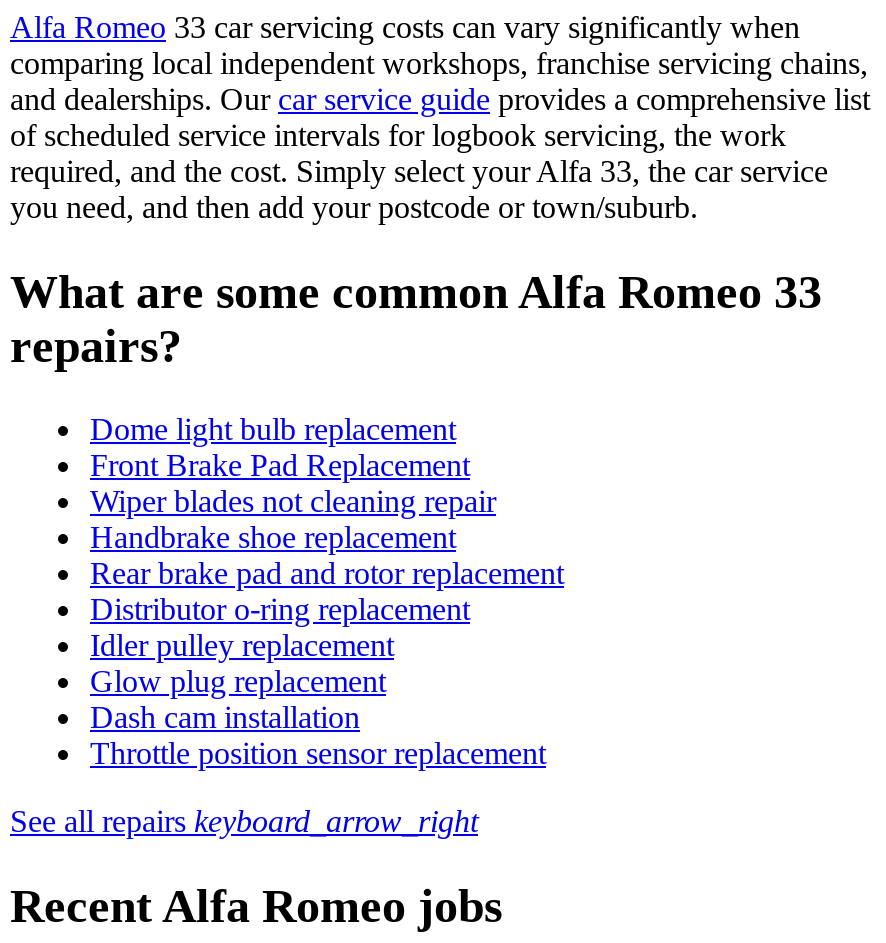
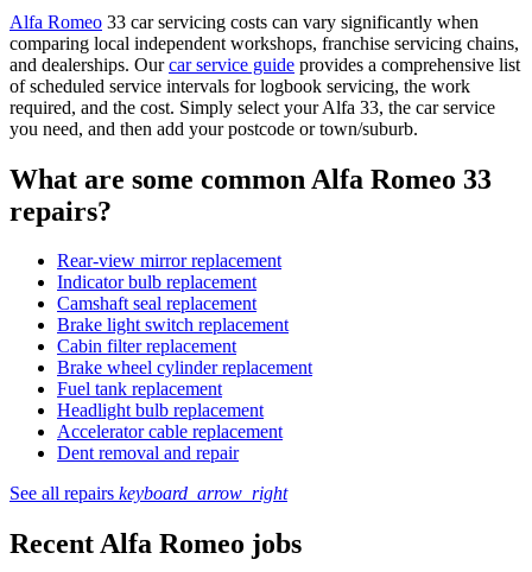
- Dome light bulb replacement
- Front Brake Pad Replacement
- Wiper blades not cleaning repair
- Handbrake shoe replacement
- Rear brake pad and rotor replacement
- Distributor o-ring replacement
- Idler pulley replacement
- Glow plug replacement
- Dash cam installation
- Throttle position sensor replacement
+ Rear-view mirror replacement
+ Indicator bulb replacement
+ Camshaft seal replacement
+ Brake light switch replacement
+ Cabin filter replacement
+ Brake wheel cylinder replacement
+ Fuel tank replacement
+ Headlight bulb replacement
+ Accelerator cable replacement
+ Dent removal and repair
